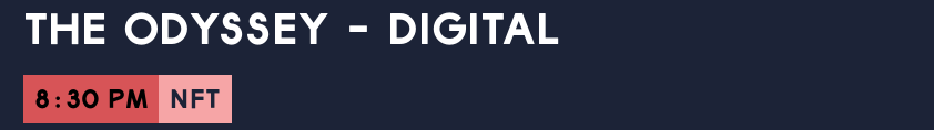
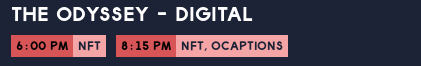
- 8:30 PM
+ 6:00 PM

+ 8:15 PM
+ NFT, OCAPTIONS
